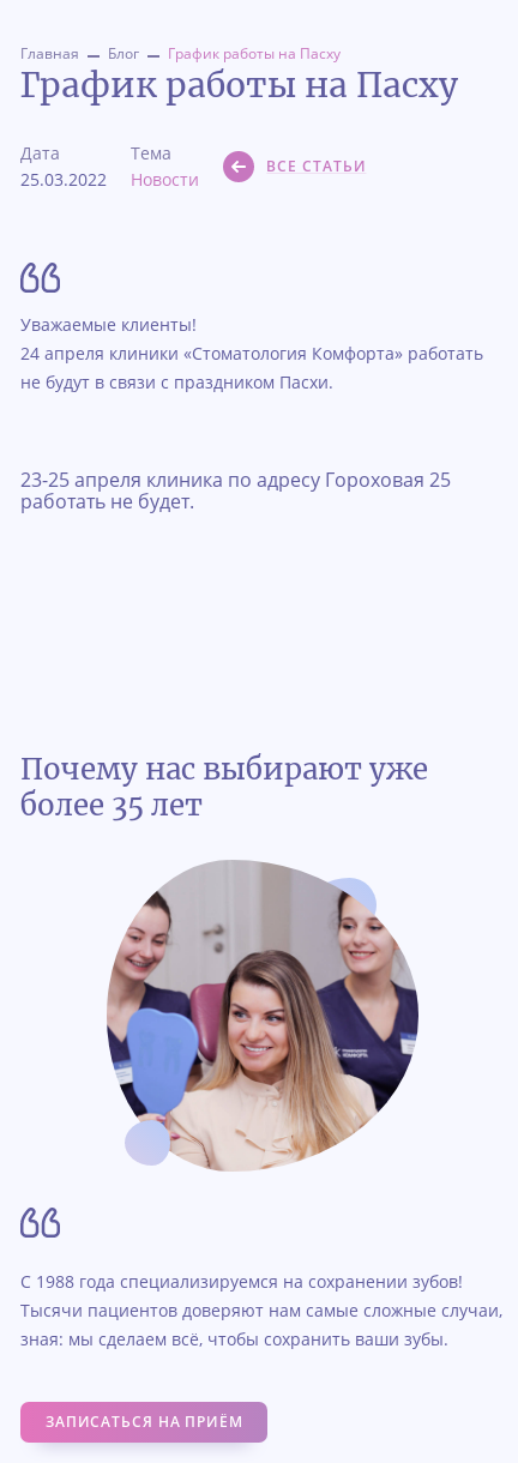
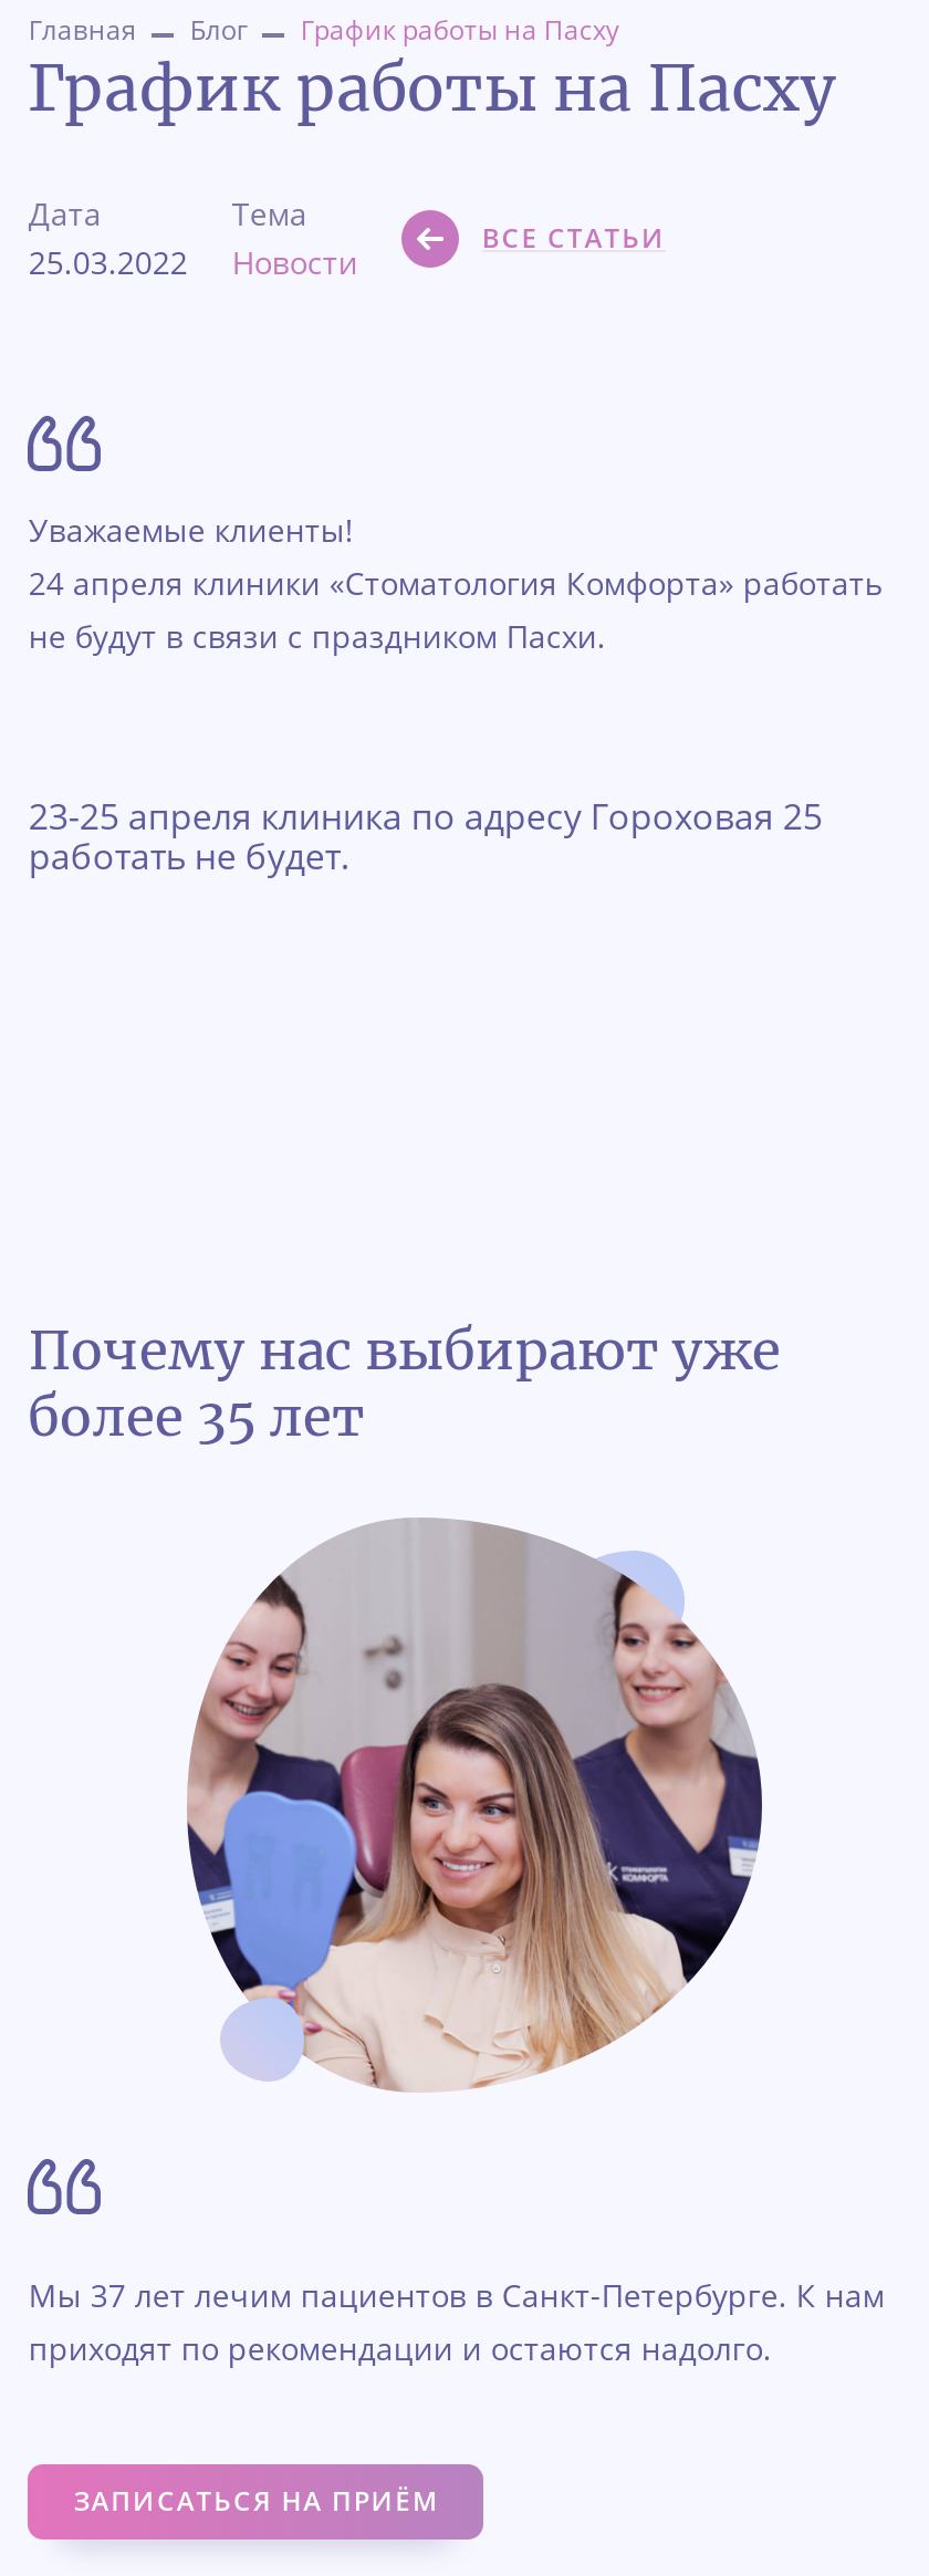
- С 1988 года специализируемся на сохранении зубов!
- Тысячи пациентов доверяют нам самые сложные случаи,
- зная: мы сделаем всё, чтобы сохранить ваши зубы.
+ Мы 37 лет лечим пациентов в Санкт-Петербурге. К нам
+ приходят по рекомендации и остаются надолго.
